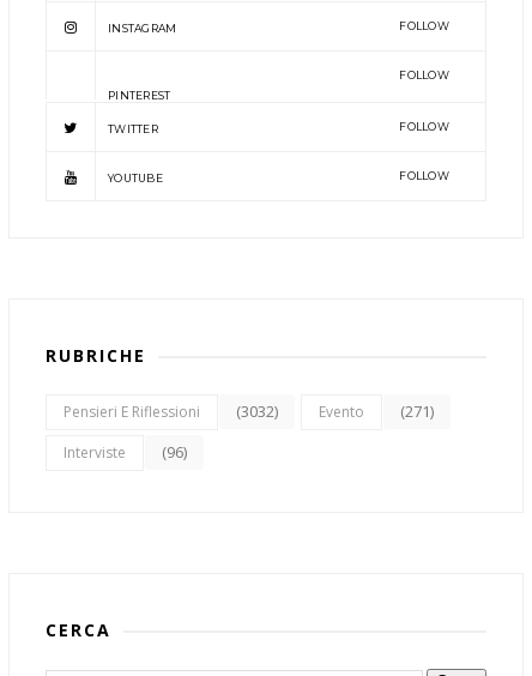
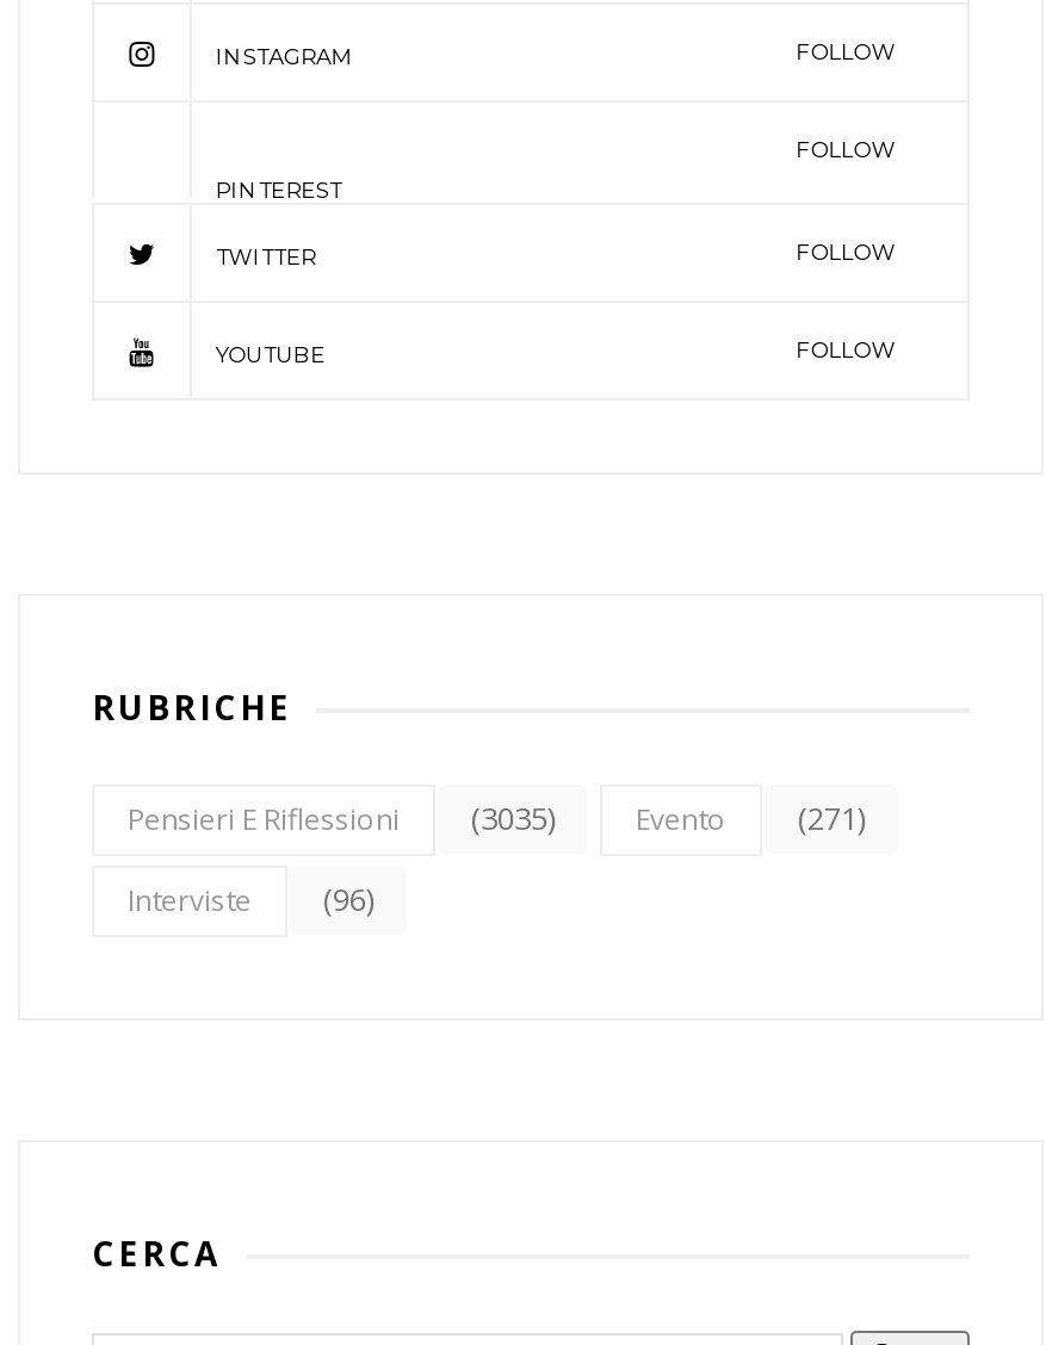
- Pensieri E Riflessioni (3032) Evento (271)
+ Pensieri E Riflessioni (3035) Evento (271)
